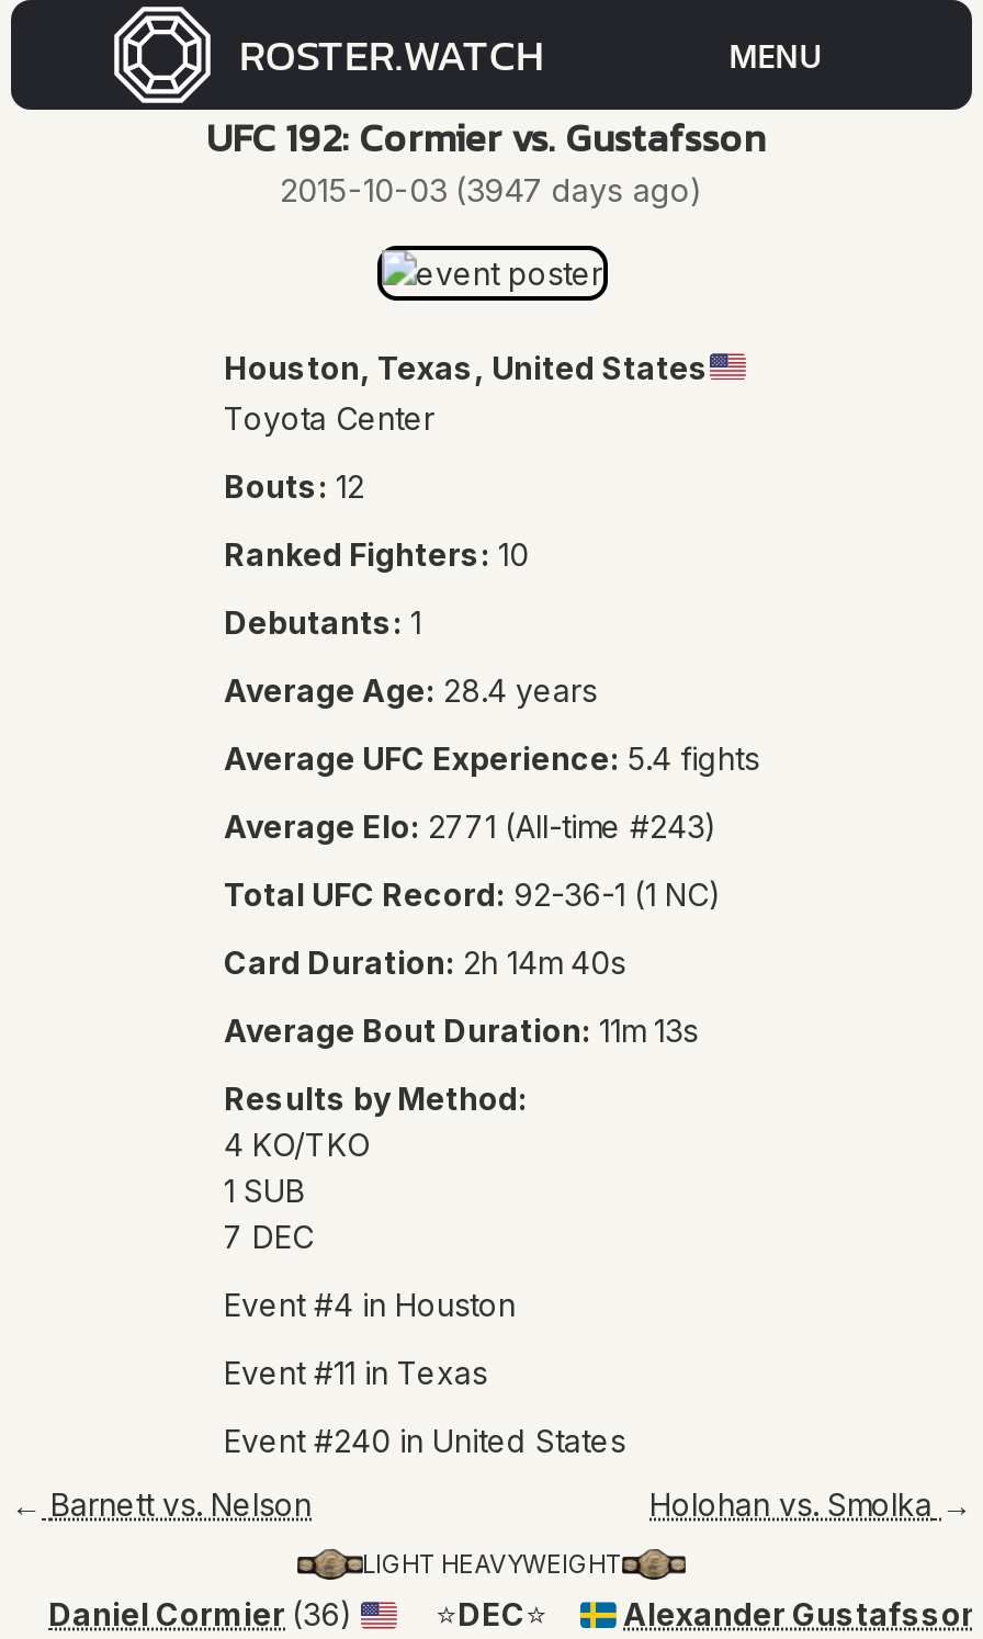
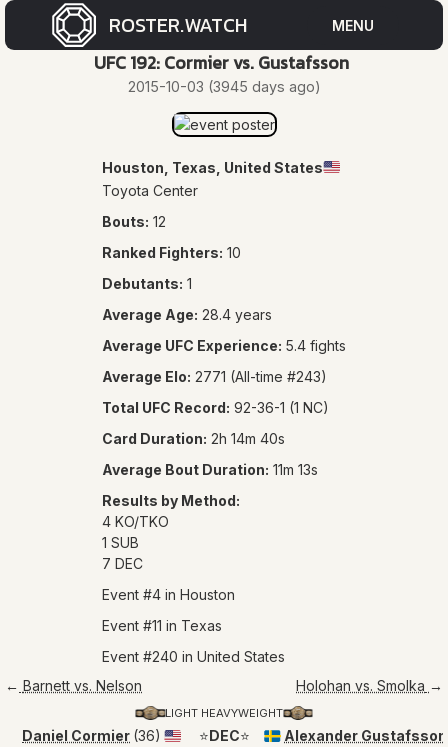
- 2015-10-03 (3947 days ago)
+ 2015-10-03 (3945 days ago)
